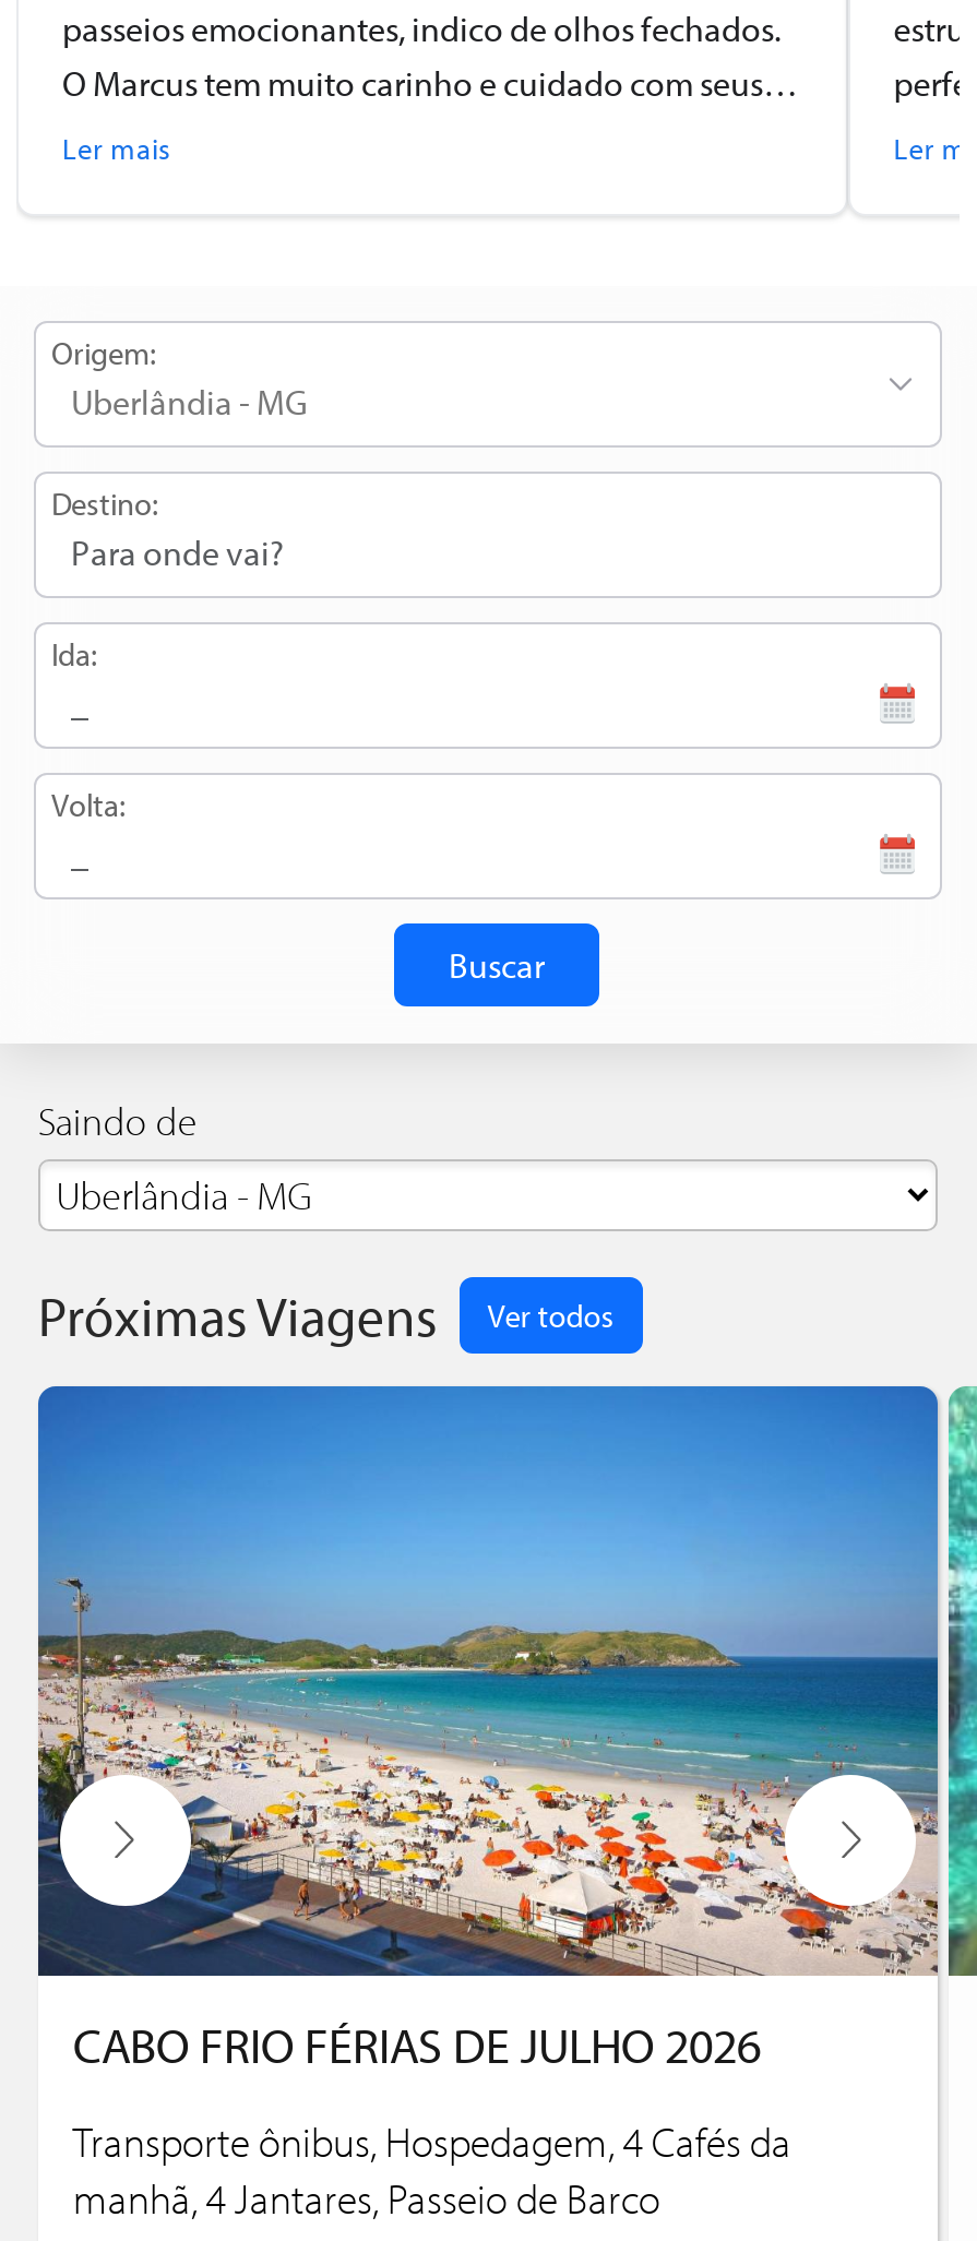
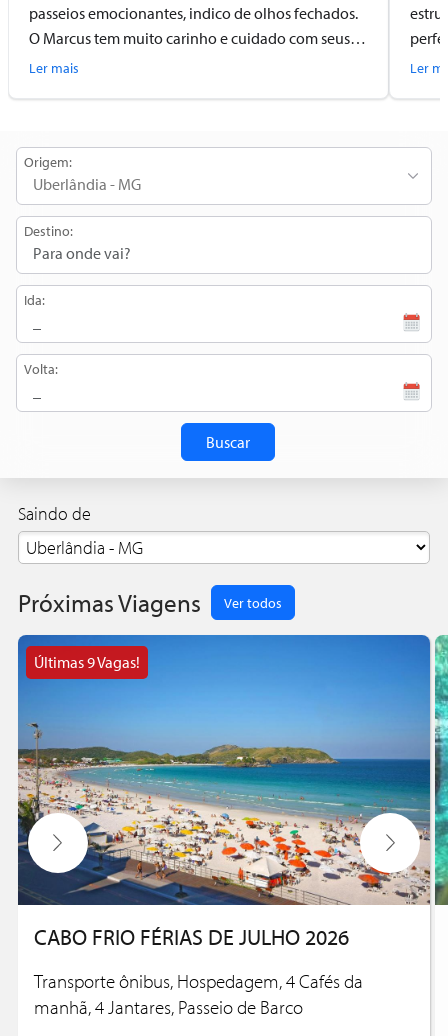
+ Últimas 9 Vagas!
